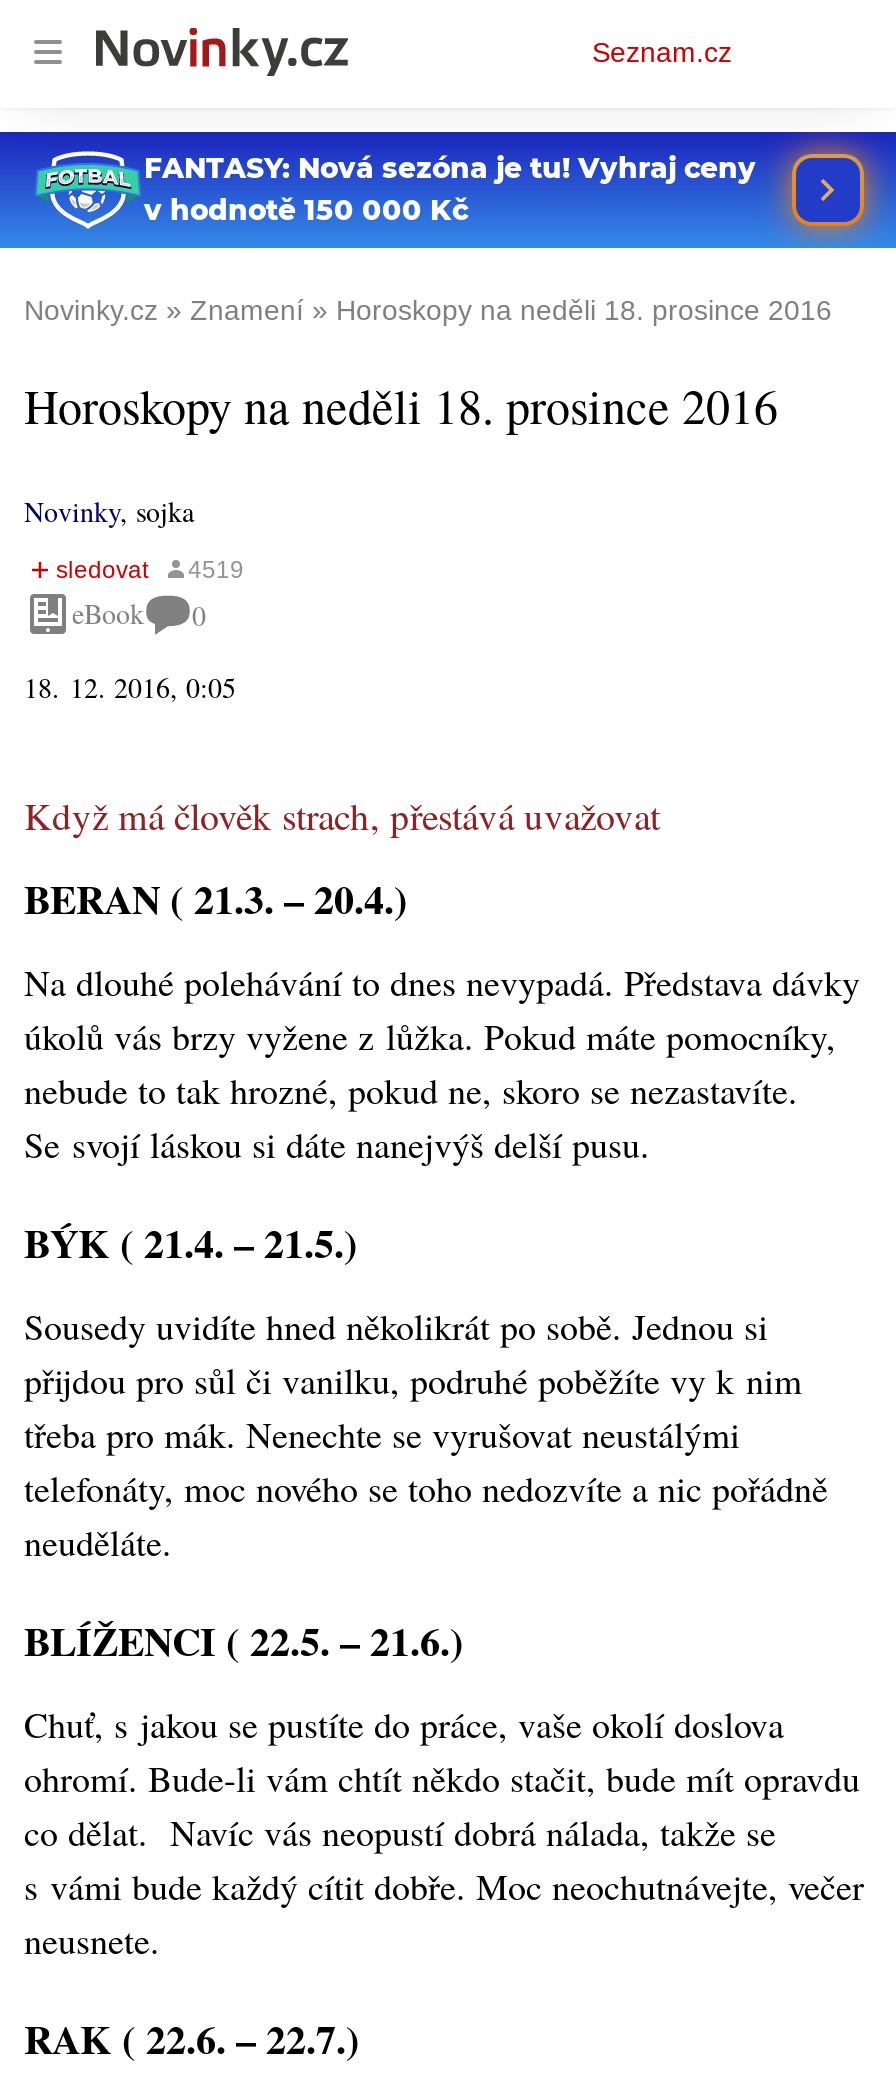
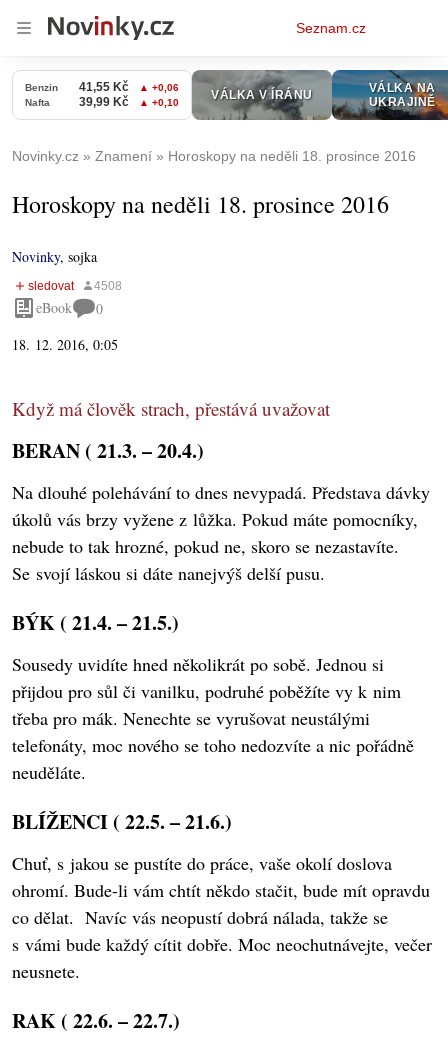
- [image]
+ [image]
